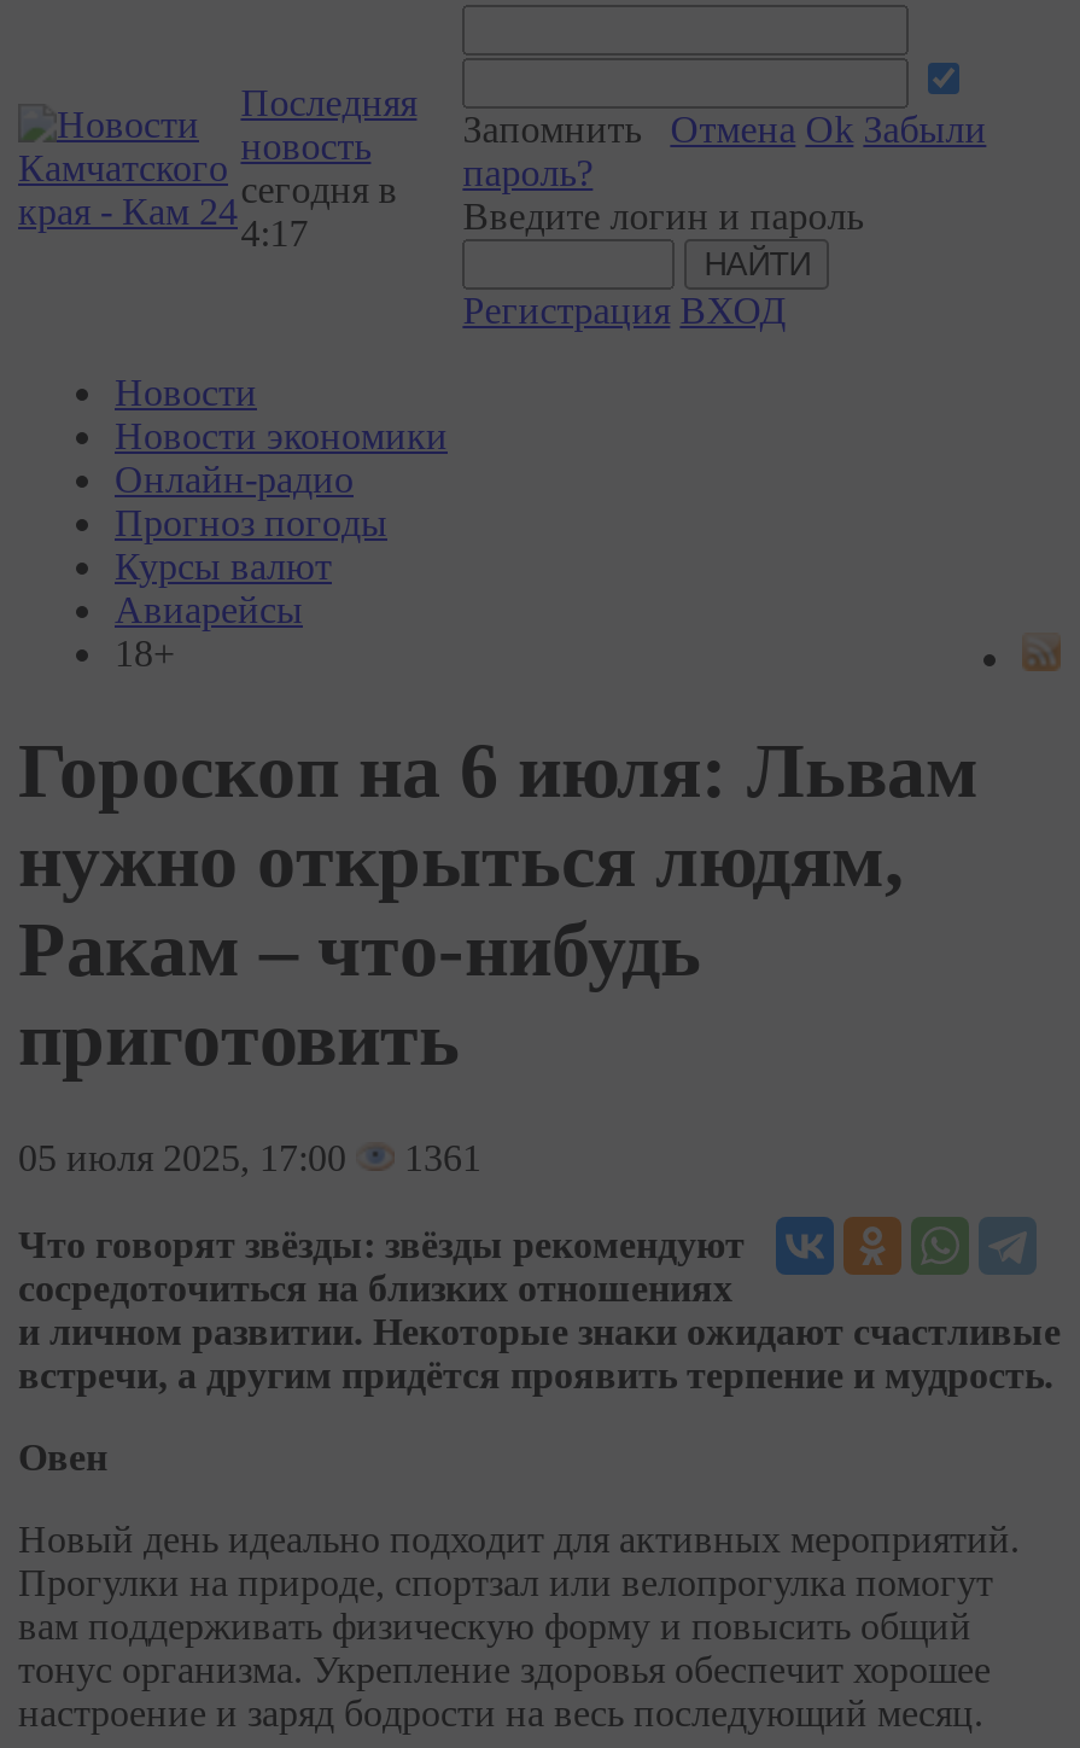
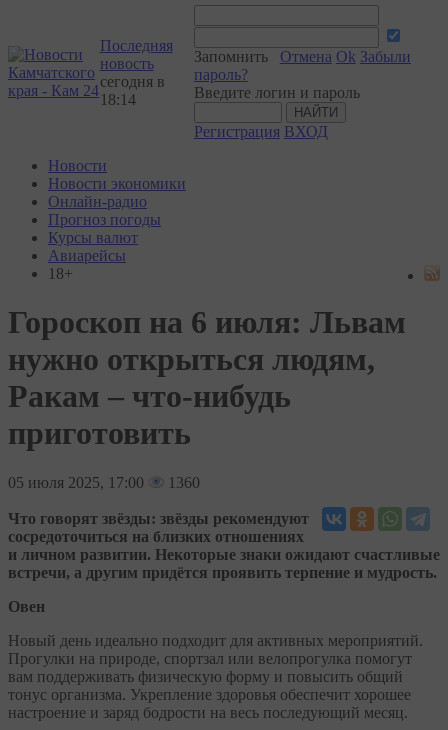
- 4:17
+ 18:14

- 05 июля 2025, 17:00 1361
+ 05 июля 2025, 17:00 1360
